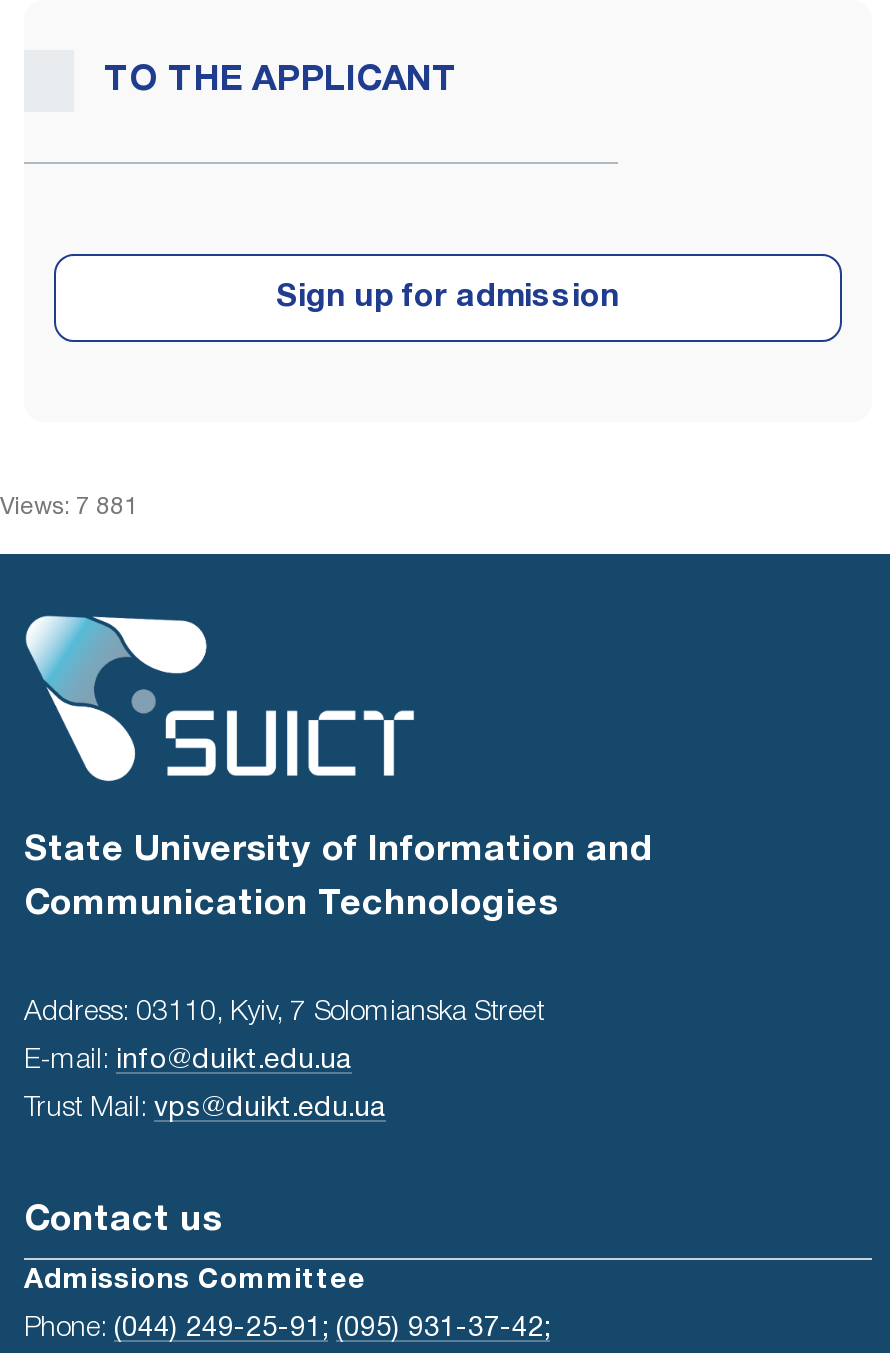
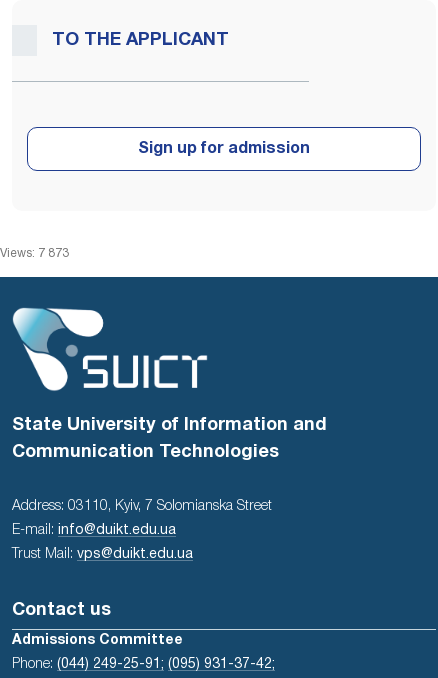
- Views: 7 881
+ Views: 7 873
